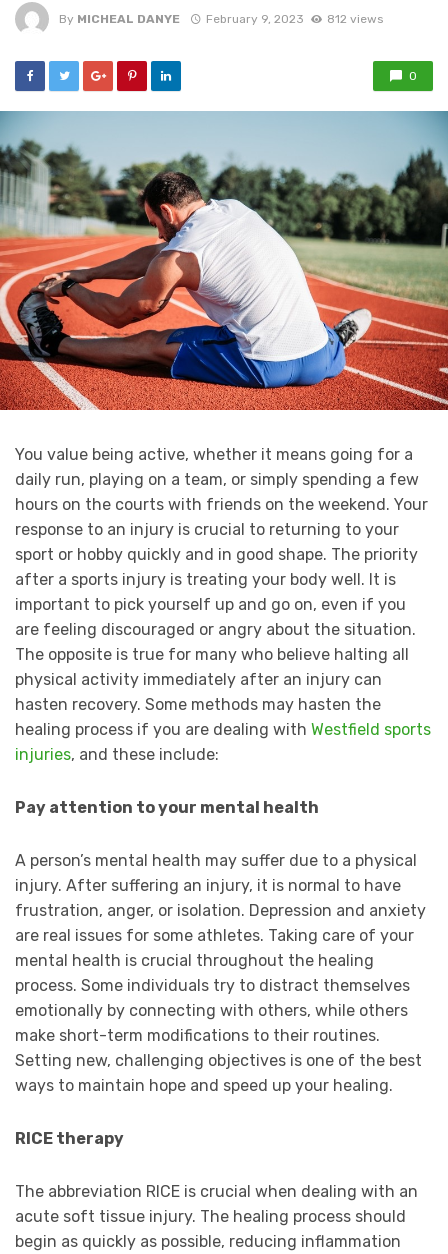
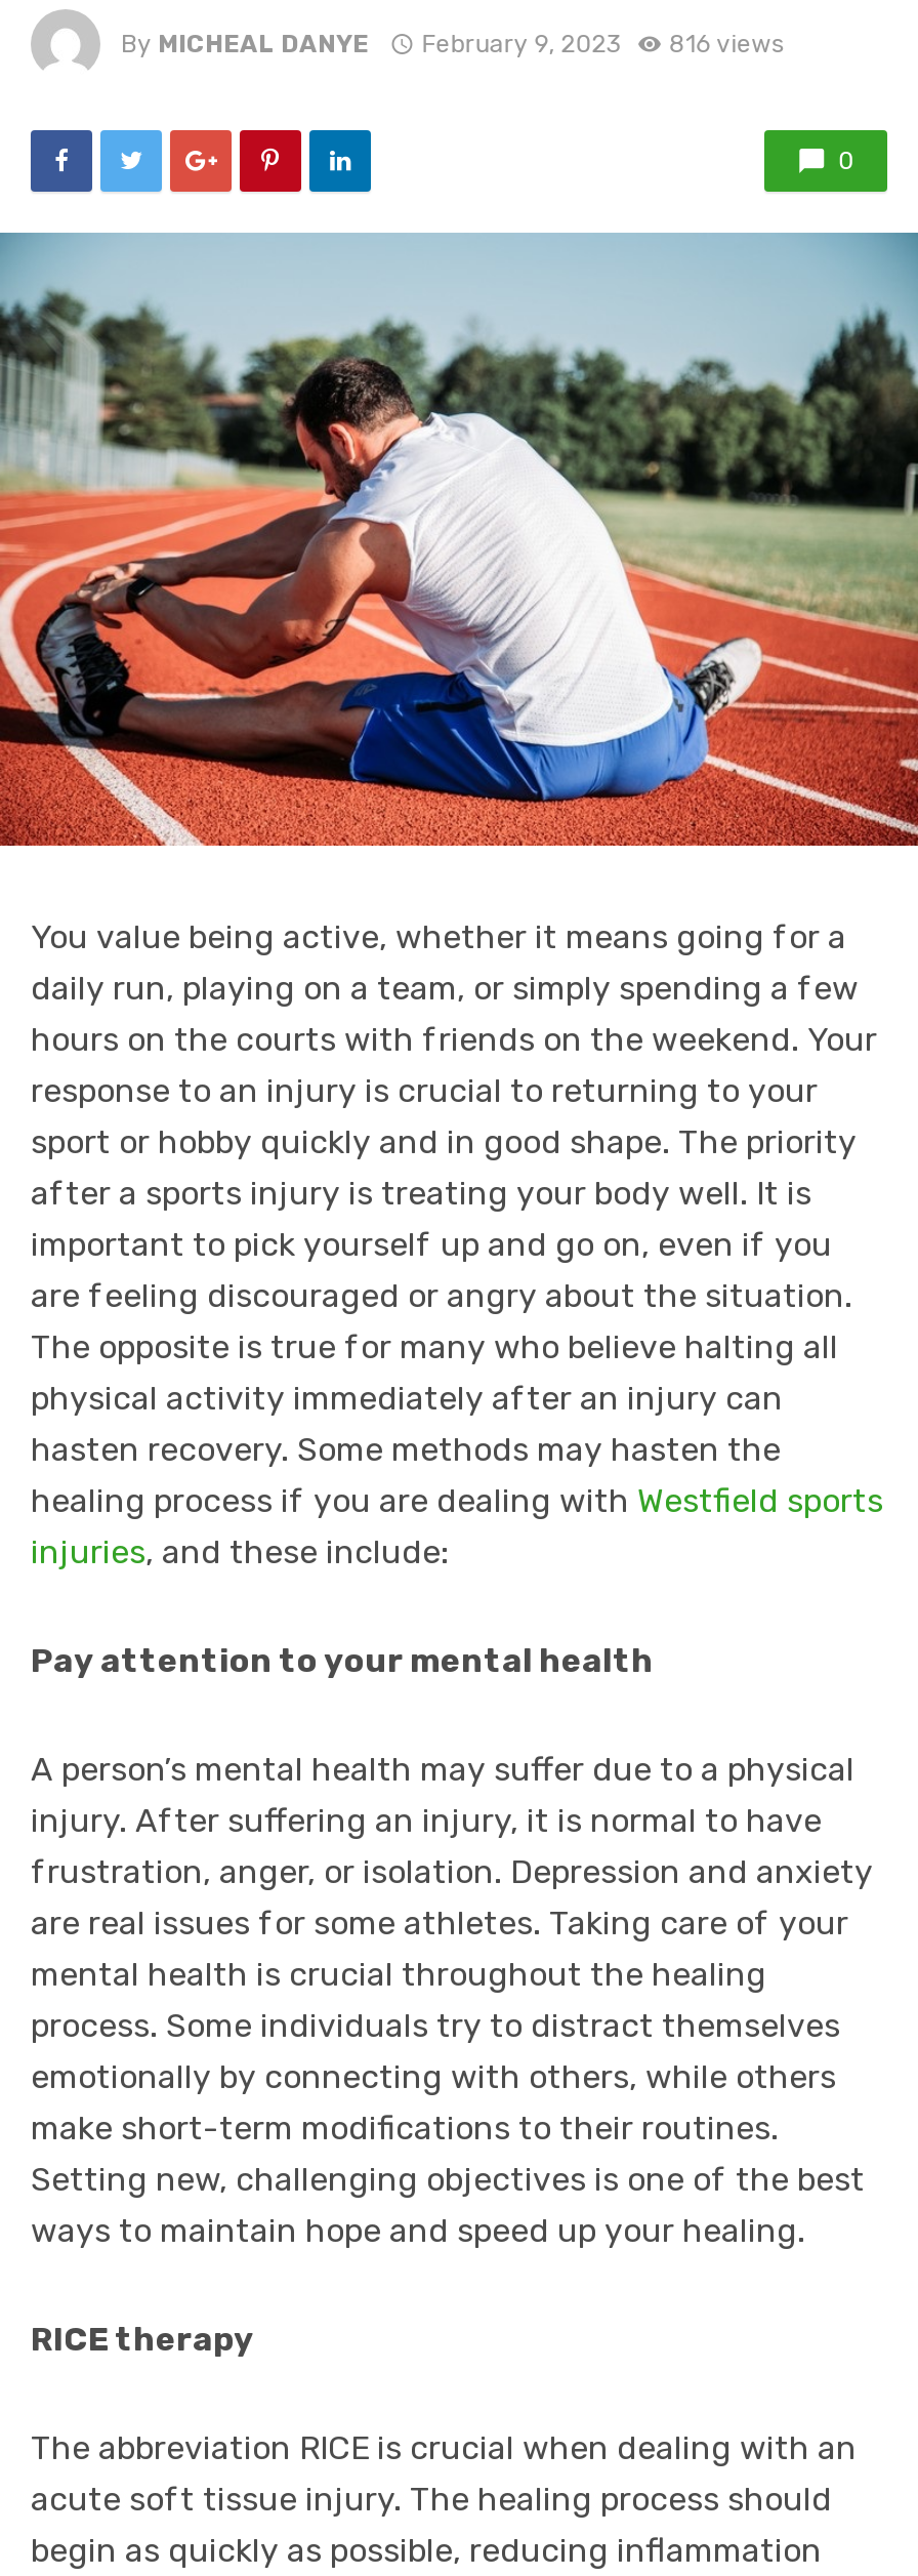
- By MICHEAL DANYE February 9, 2023 812 views
+ By MICHEAL DANYE February 9, 2023 816 views
